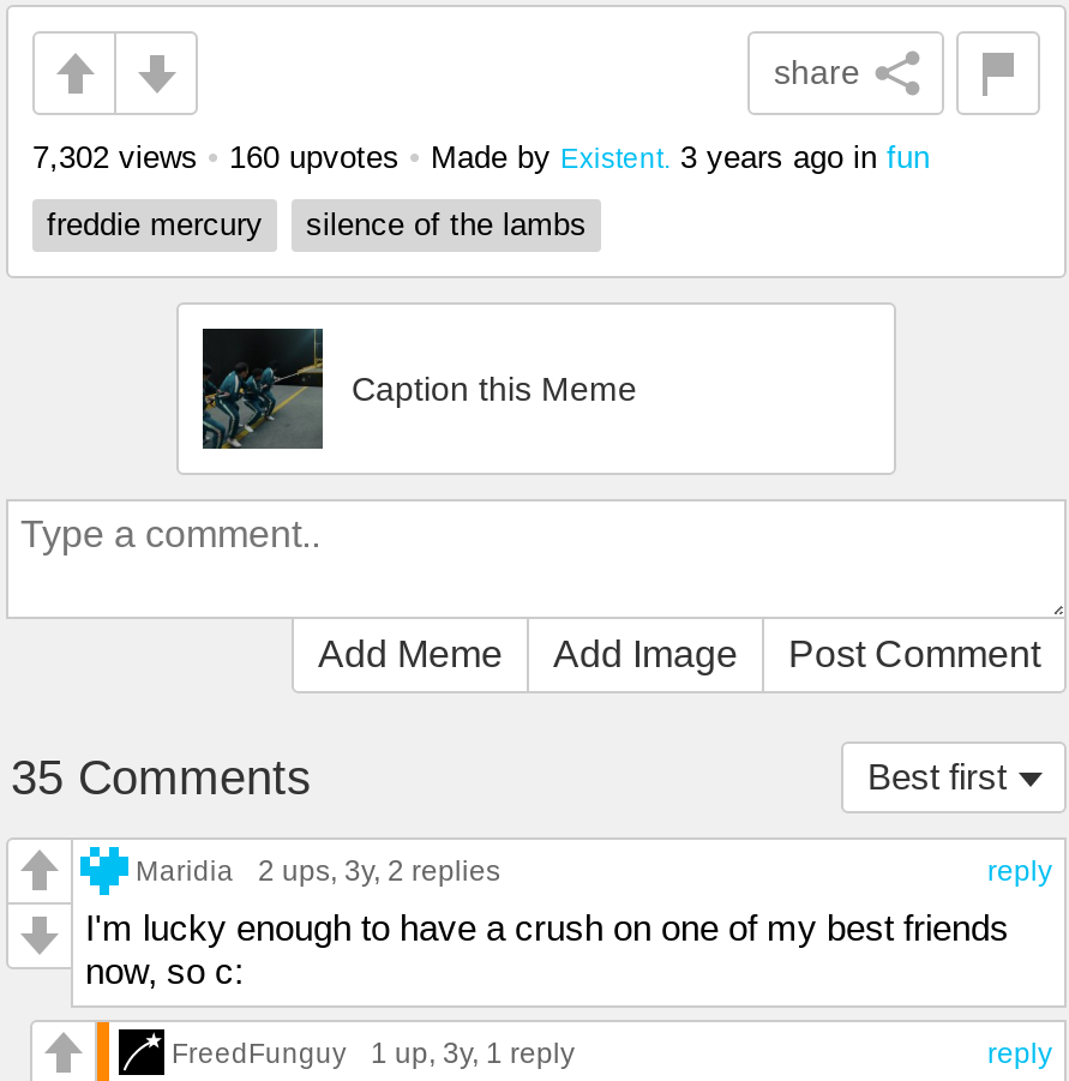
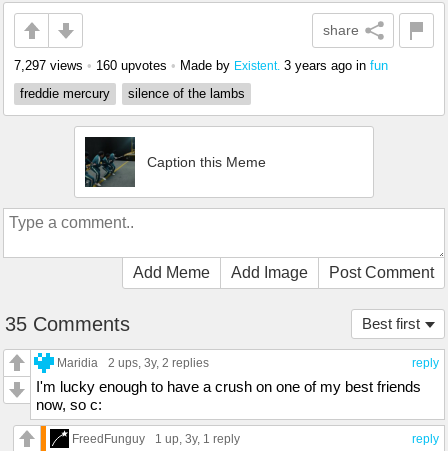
- 7,302 views • 160 upvotes • Made by Existent. 3 years ago in fun
+ 7,297 views • 160 upvotes • Made by Existent. 3 years ago in fun
